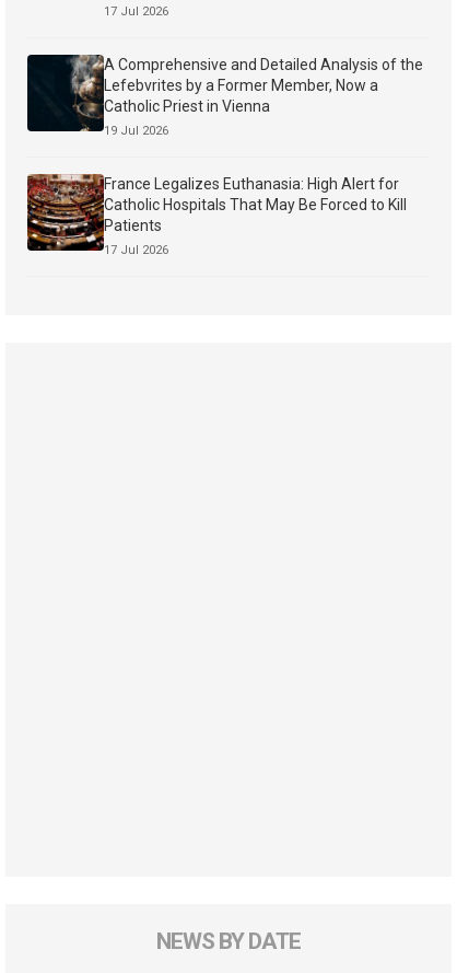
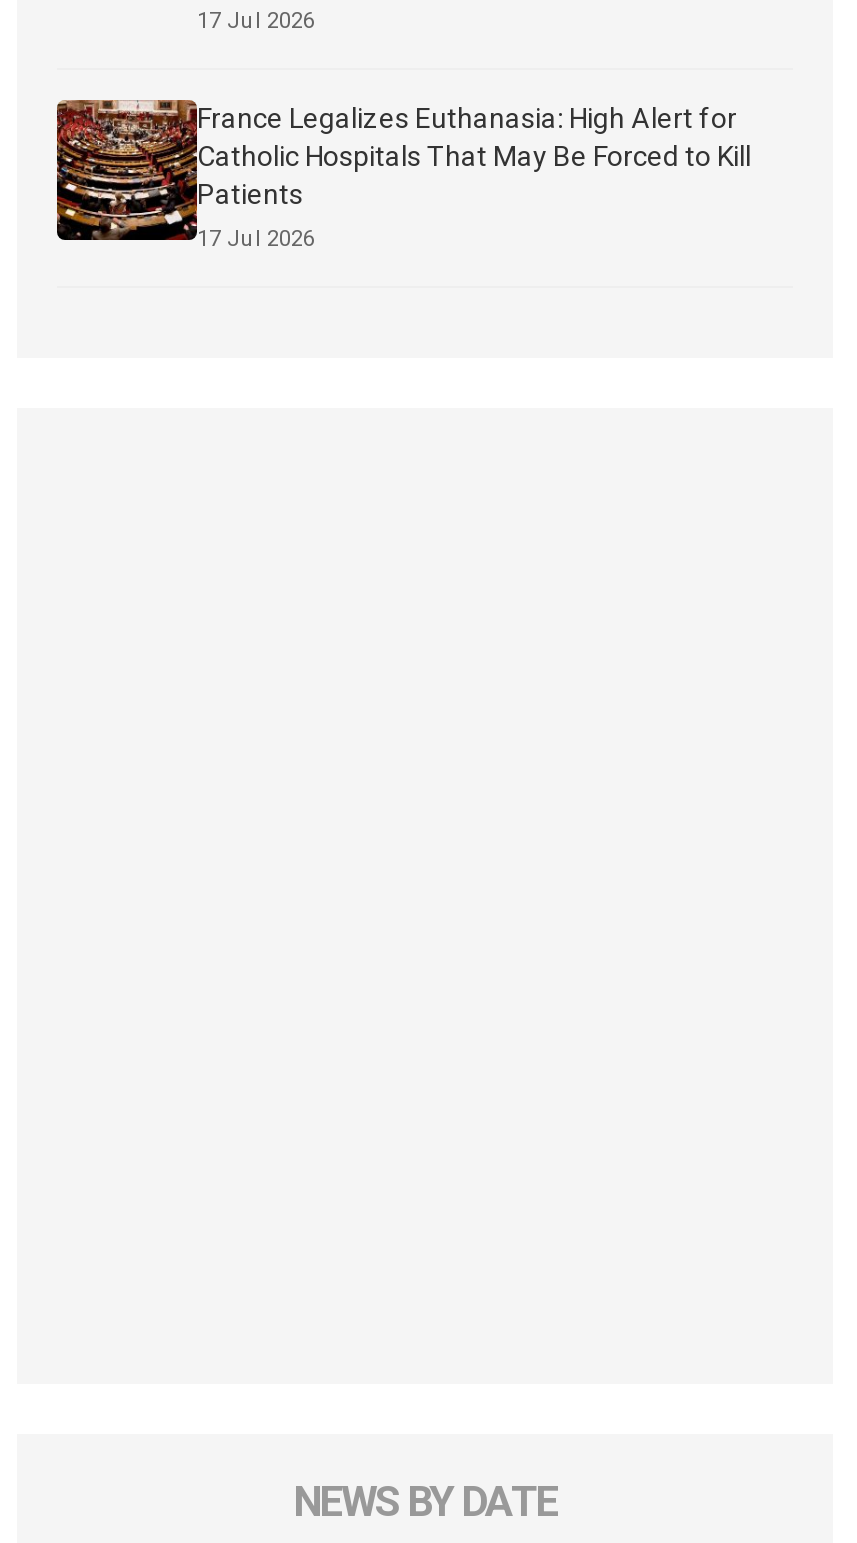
- [image]
- A Comprehensive and Detailed Analysis of the
- Lefebvrites by a Former Member, Now a
- Catholic Priest in Vienna
- 19 Jul 2026
